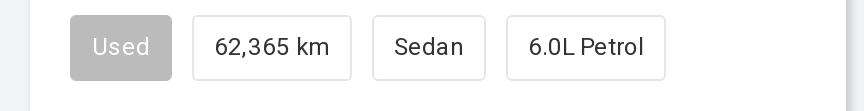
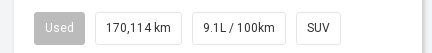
- 62,365 km
- Sedan
- 6.0L Petrol
+ 170,114 km
+ 9.1L / 100km
+ SUV
